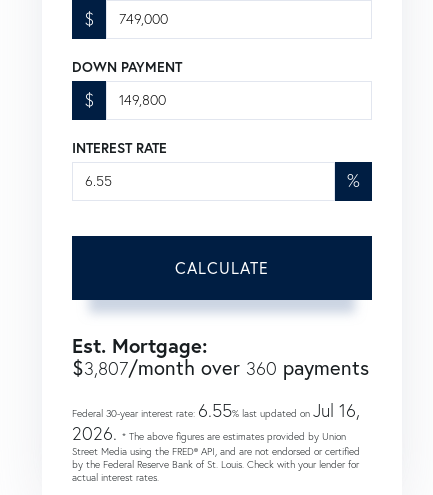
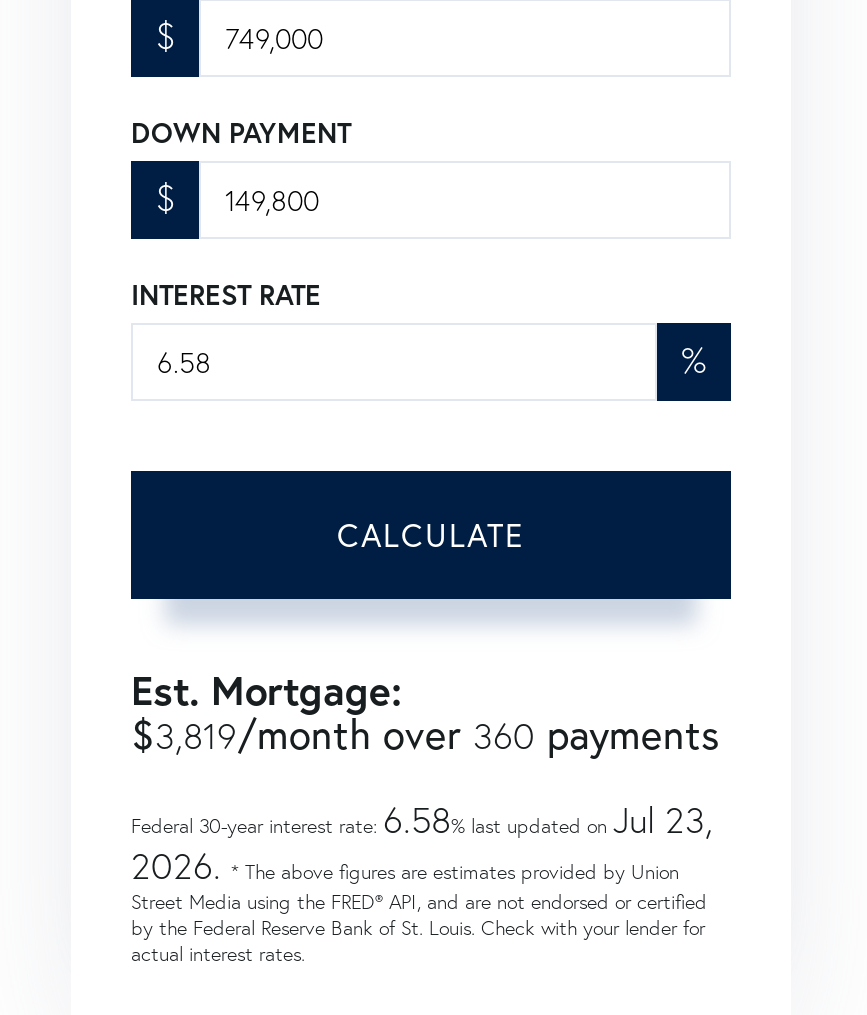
- $3,807/month over 360 payments
+ $3,819/month over 360 payments

- Federal 30-year interest rate: 6.55% last updated on Jul 16,
+ Federal 30-year interest rate: 6.58% last updated on Jul 23,
